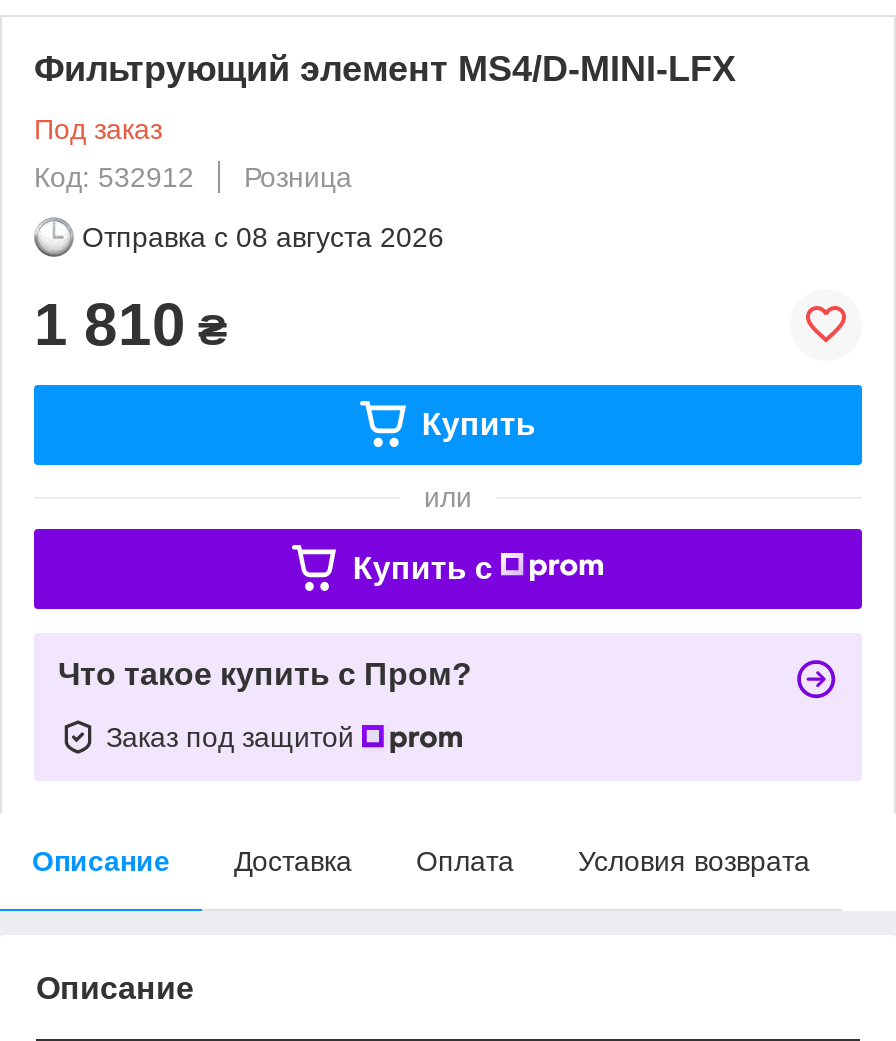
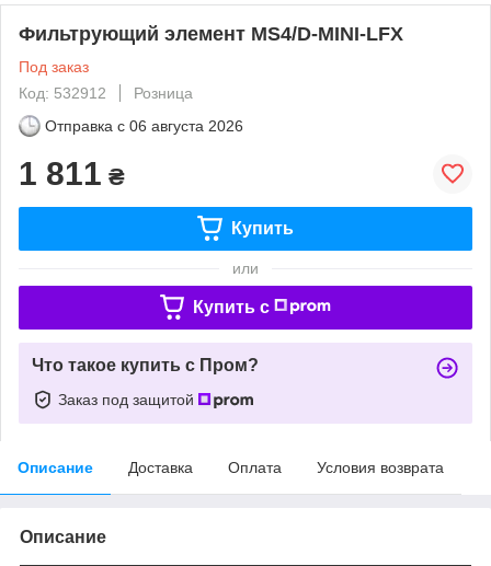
- Отправка с 08 августа 2026
+ Отправка с 06 августа 2026

- 1 810 ₴
+ 1 811 ₴
